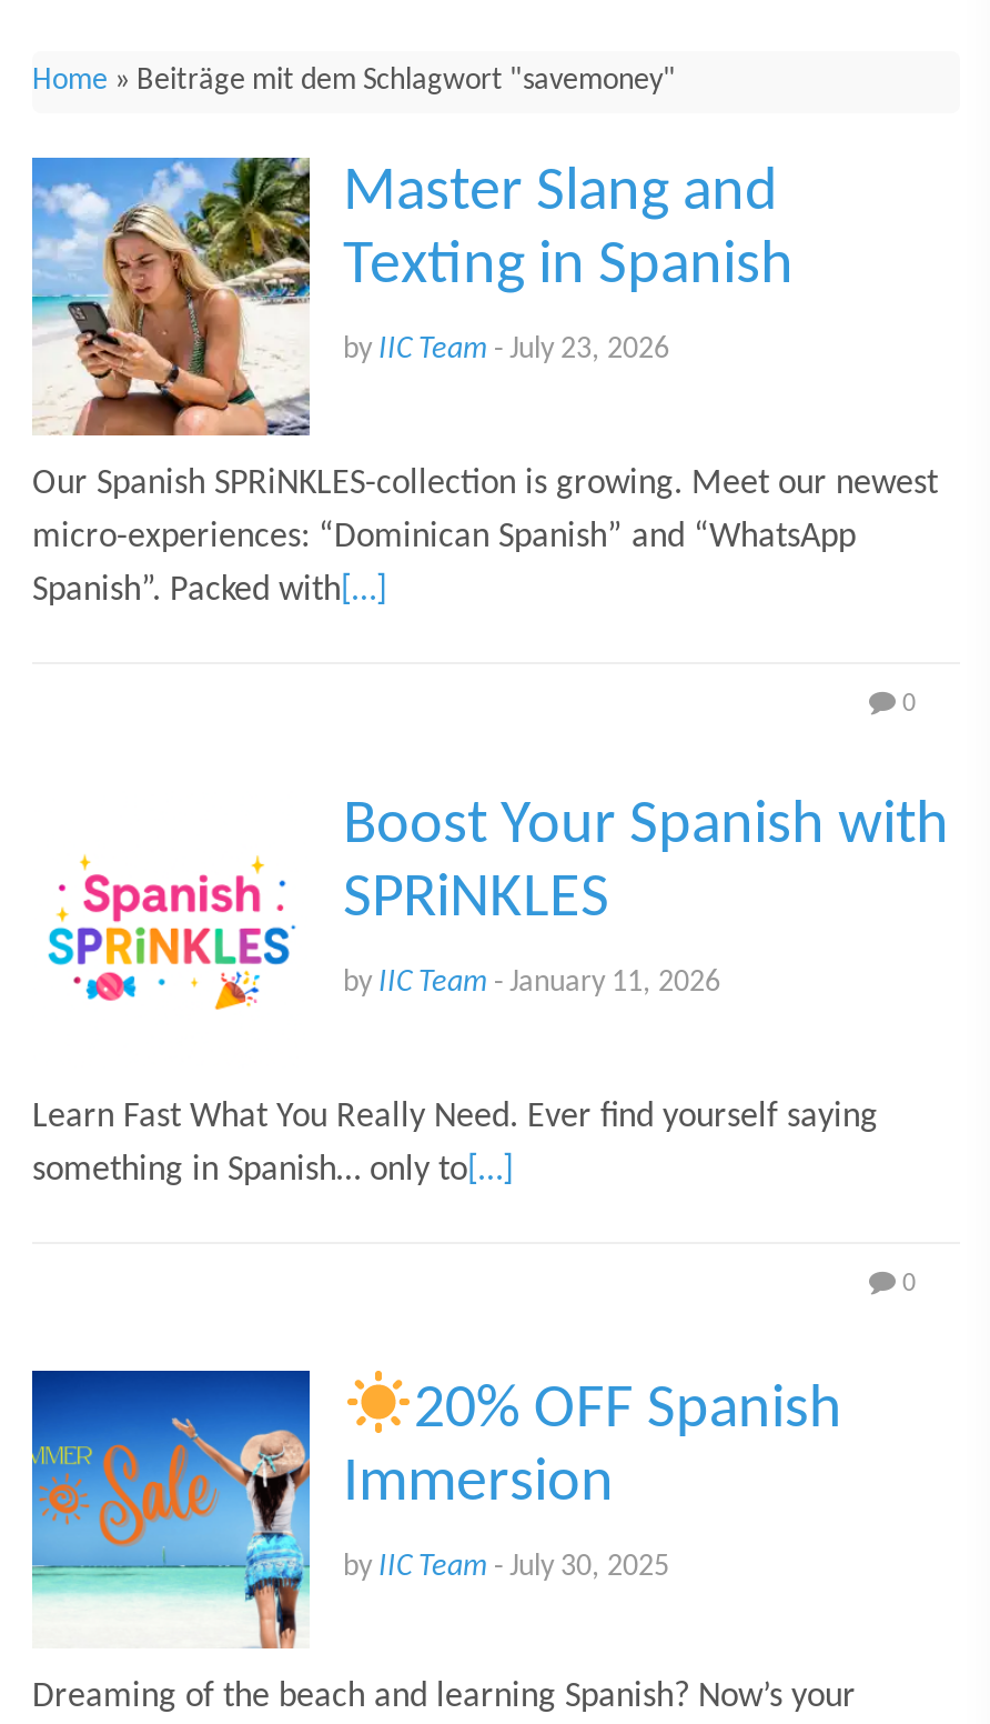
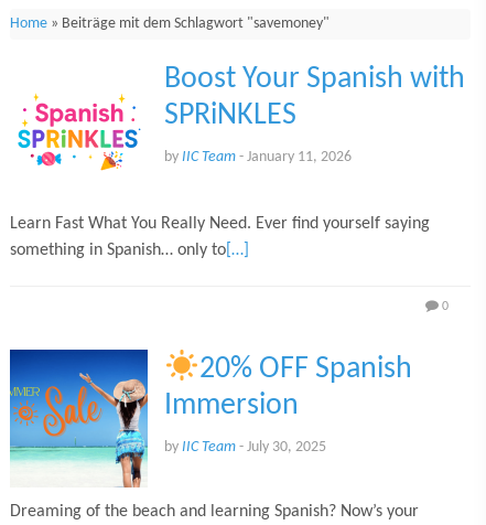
- [image]
- Our Spanish SPRiNKLES-collection is growing. Meet our newest
- micro-experiences: “Dominican Spanish” and “WhatsApp
- Spanish”. Packed with[…]
- 0

- Master Slang and
- Texting in Spanish
- by IIC Team - July 23, 2026
